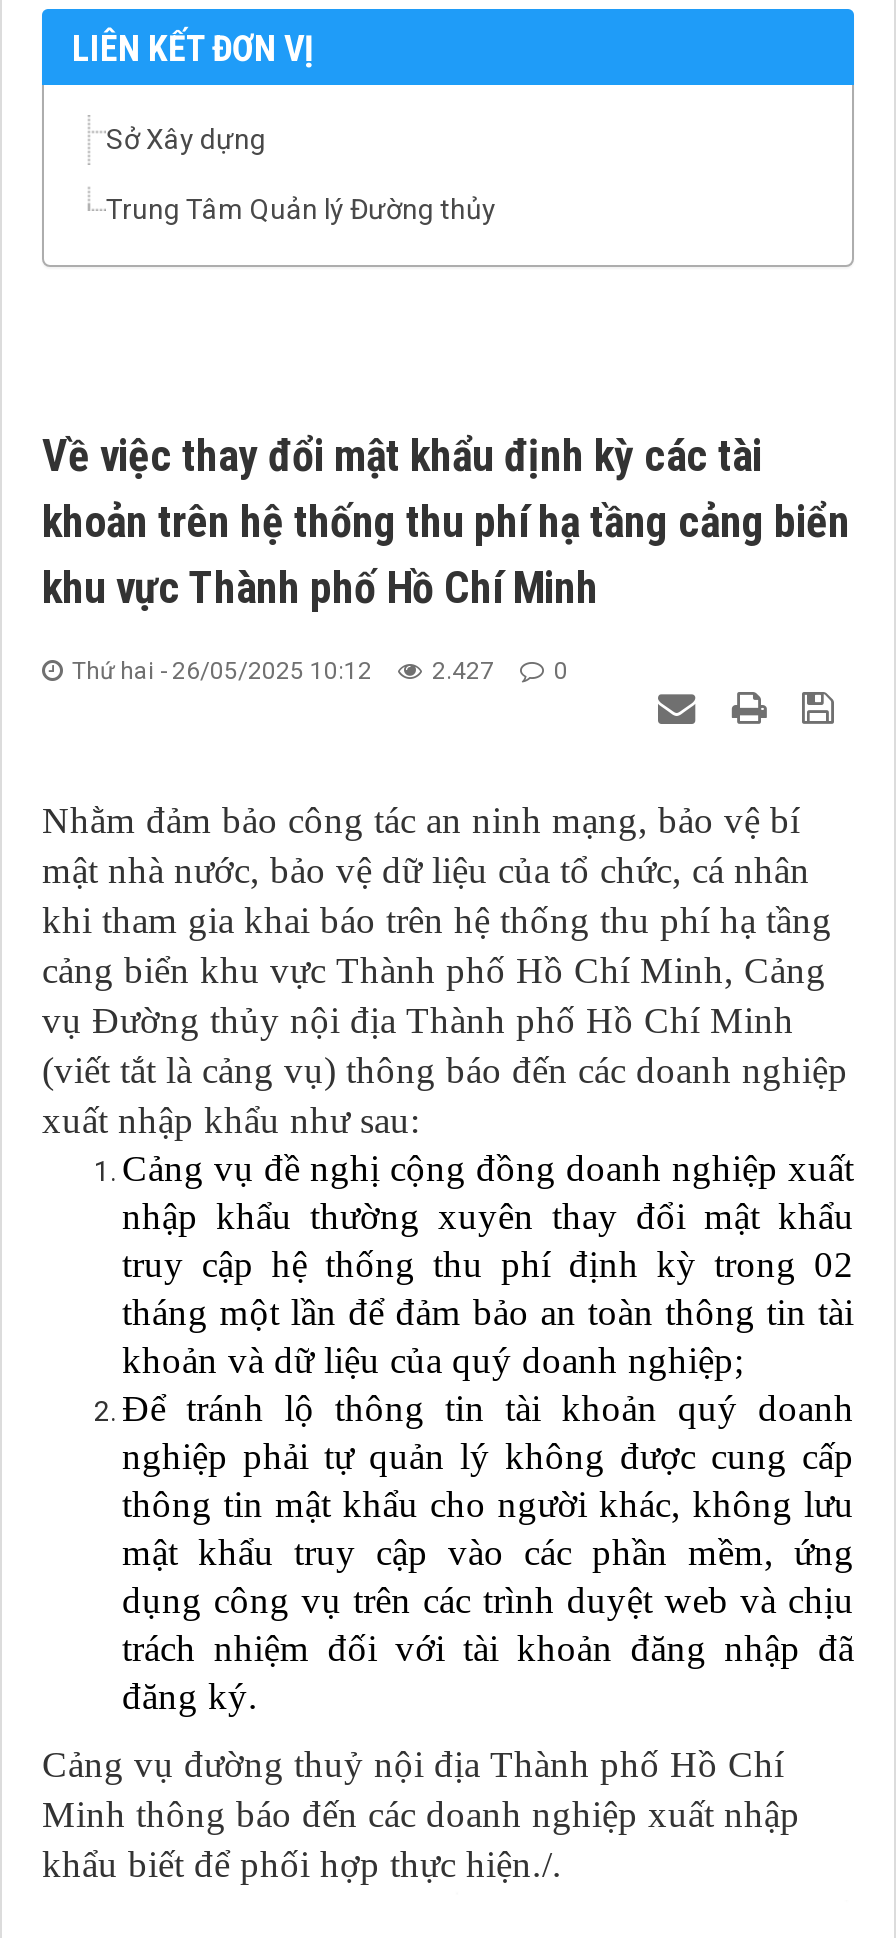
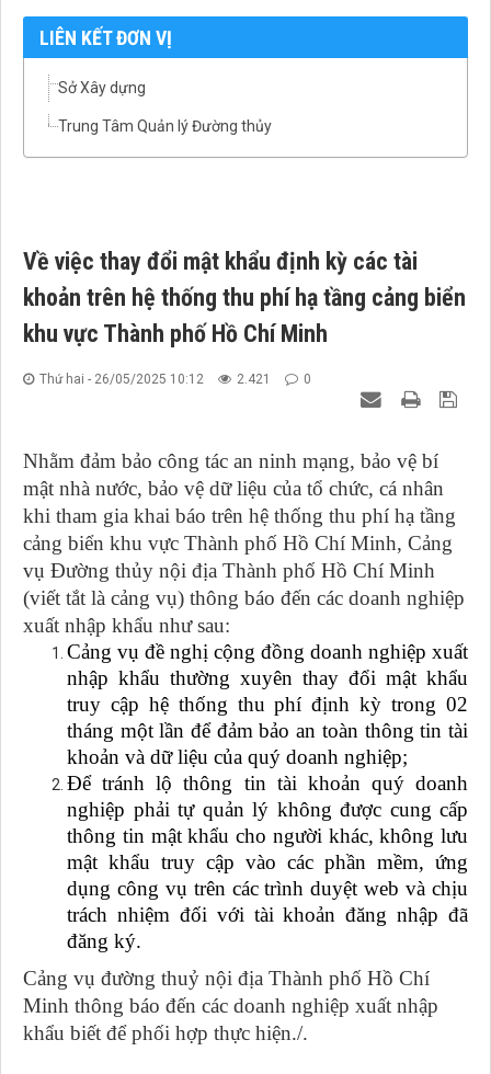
- 2.427
+ 2.421
